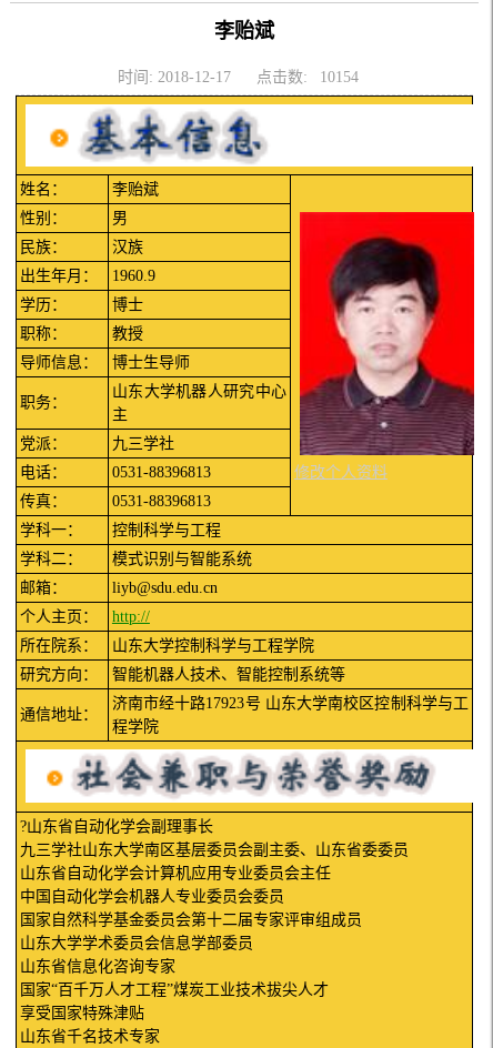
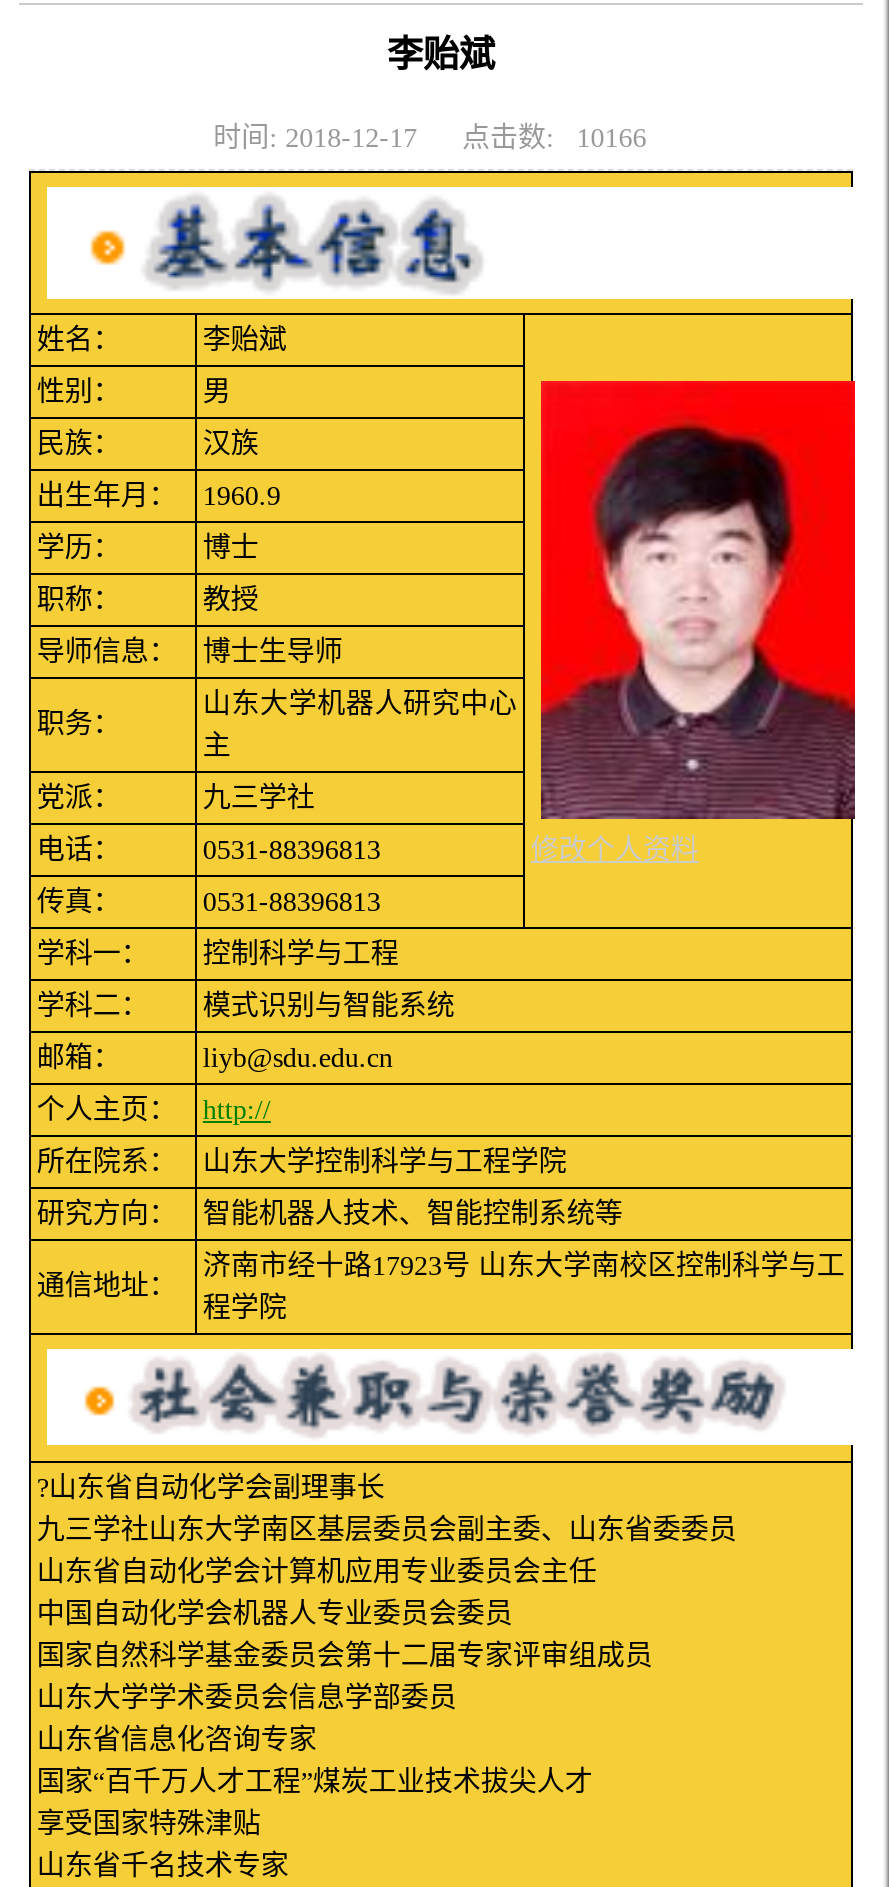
- 时间: 2018-12-17 点击数: 10154
+ 时间: 2018-12-17 点击数: 10166
